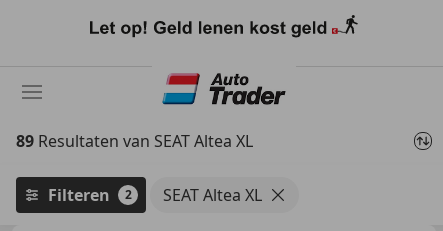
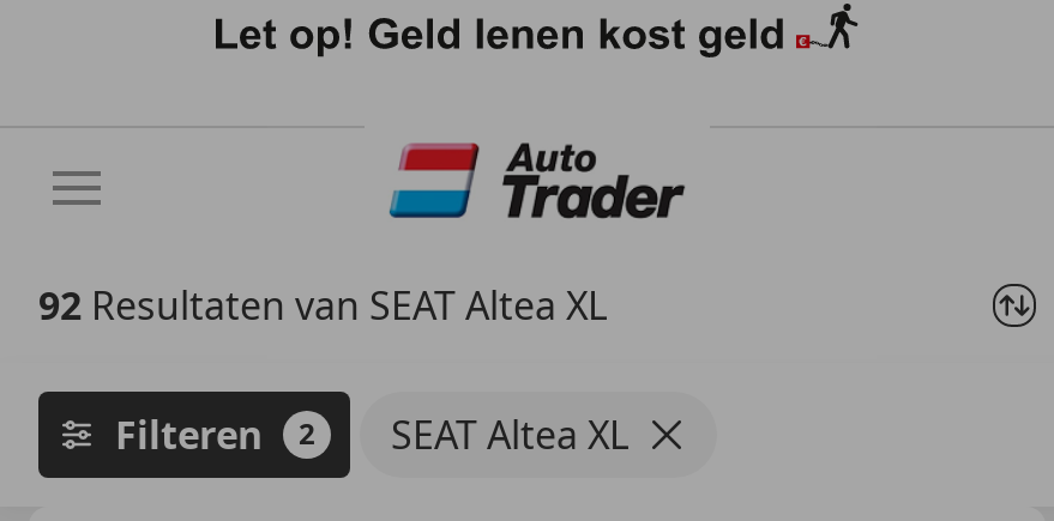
- 89 Resultaten van SEAT Altea XL
+ 92 Resultaten van SEAT Altea XL
